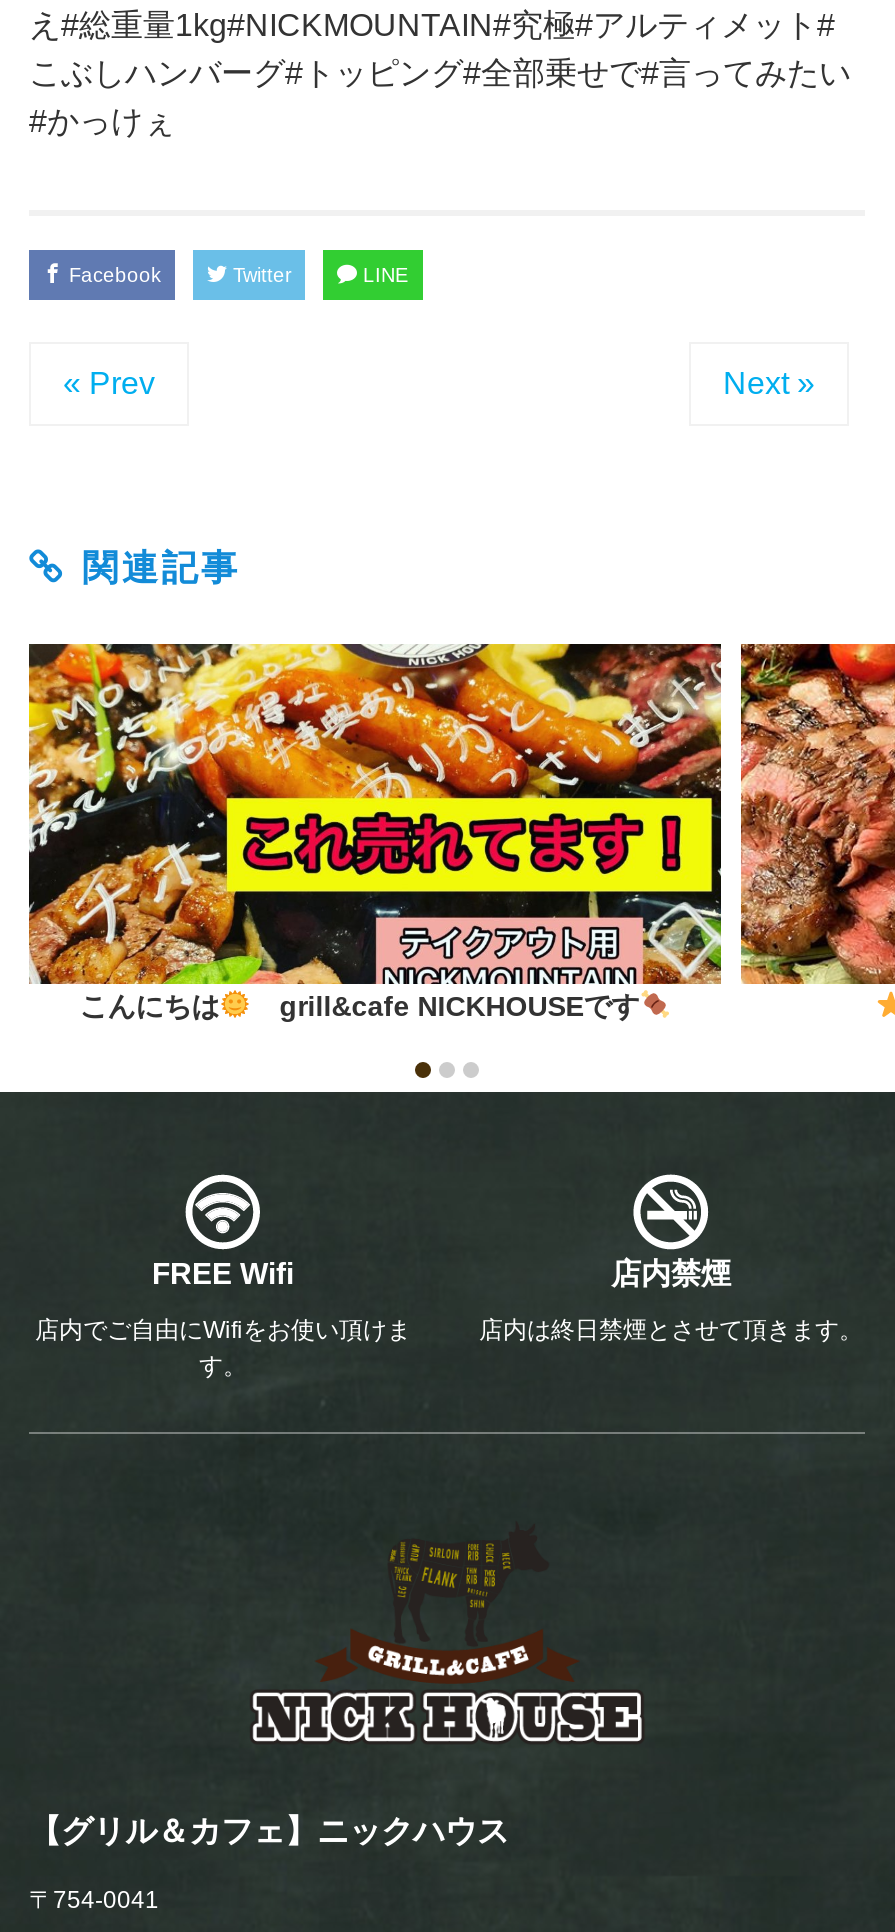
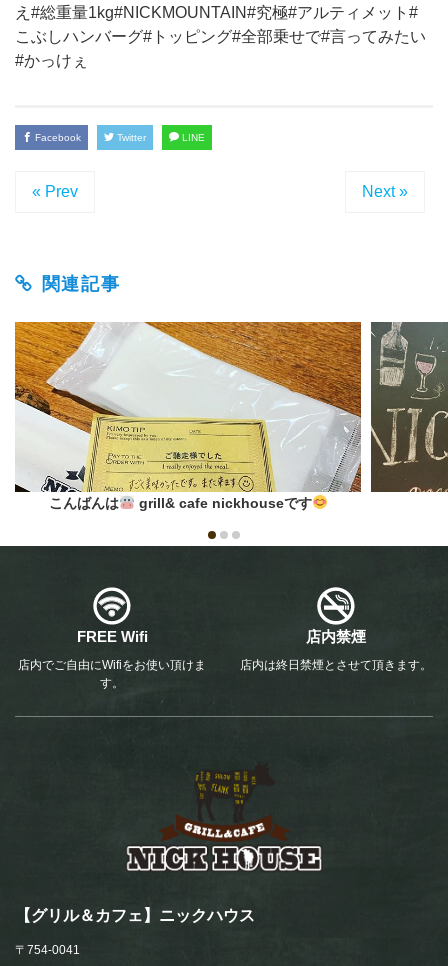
- [image]
- こんにちは
- grill&cafe NICKHOUSEです
+ [image]
+ こんばんは
+ grill& cafe nickhouseです

- [image]
+ [image]
